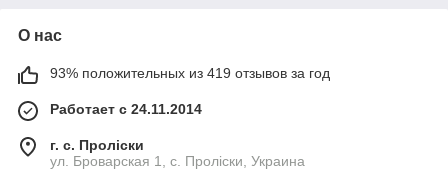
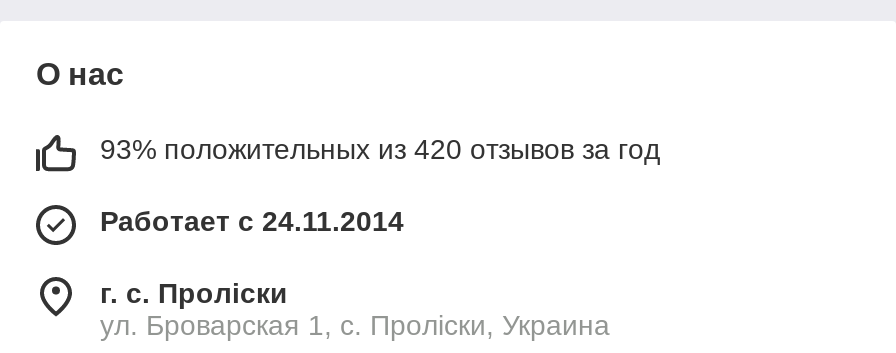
- 93% положительных из 419 отзывов за год
+ 93% положительных из 420 отзывов за год
